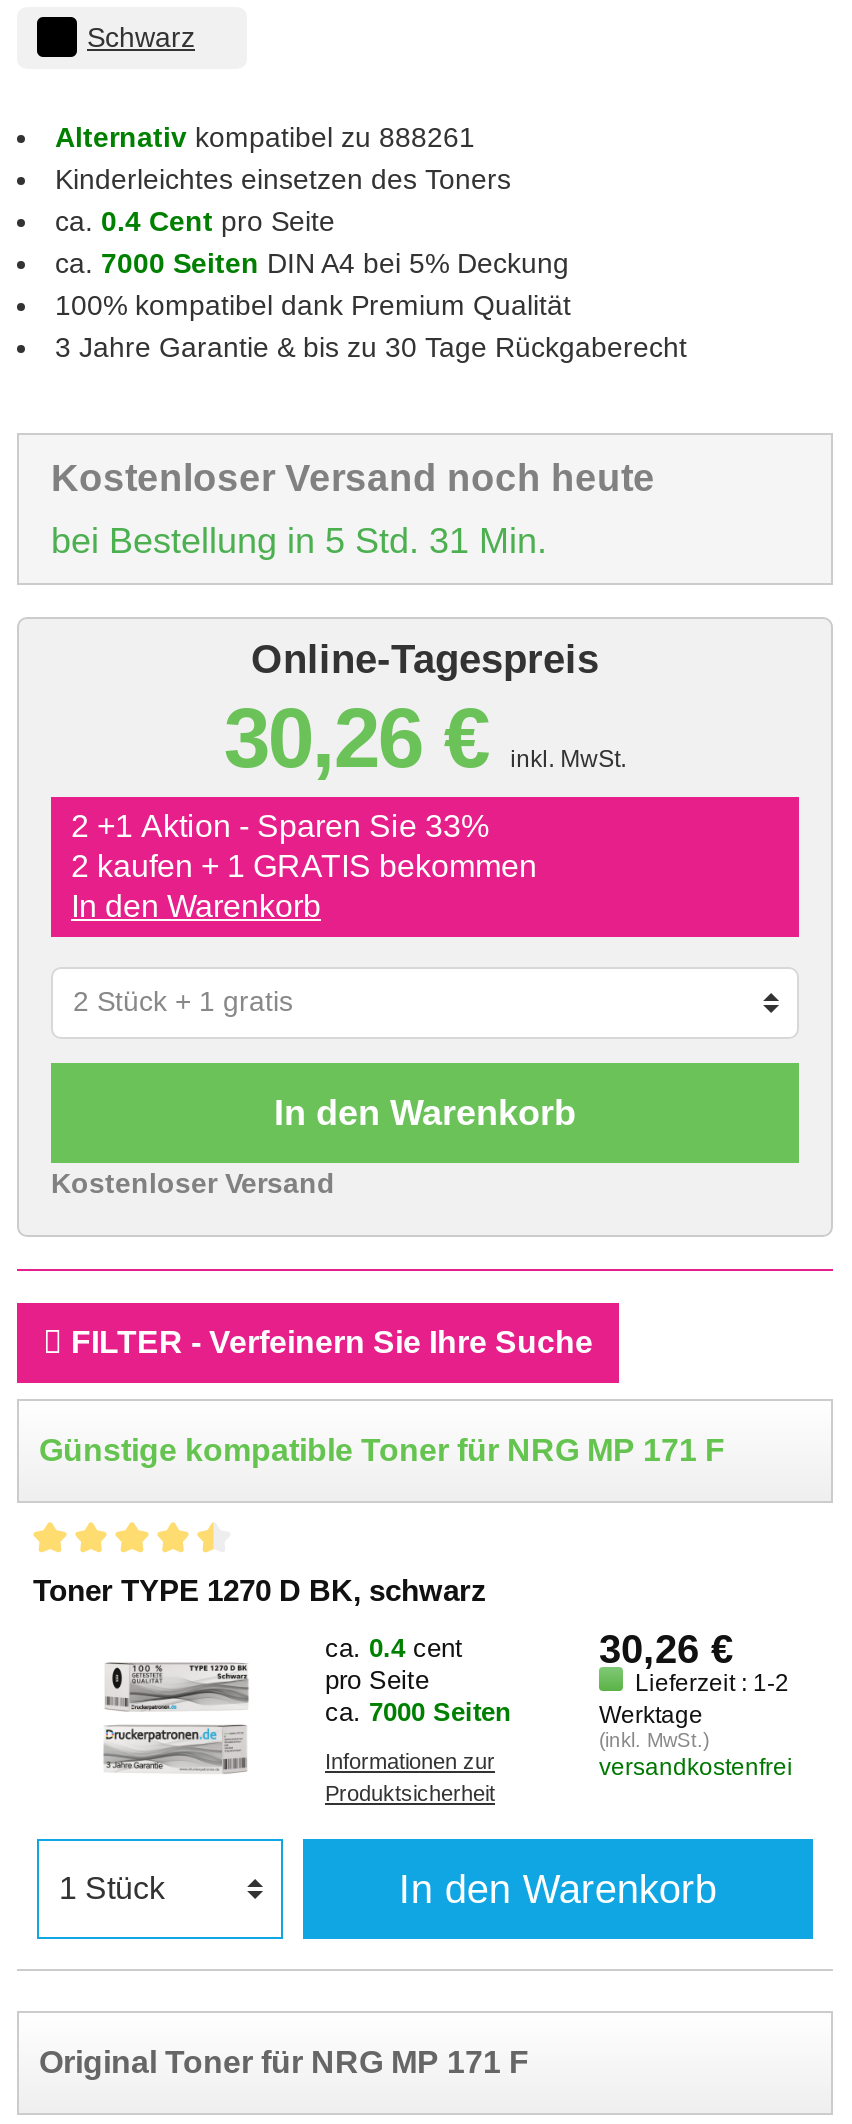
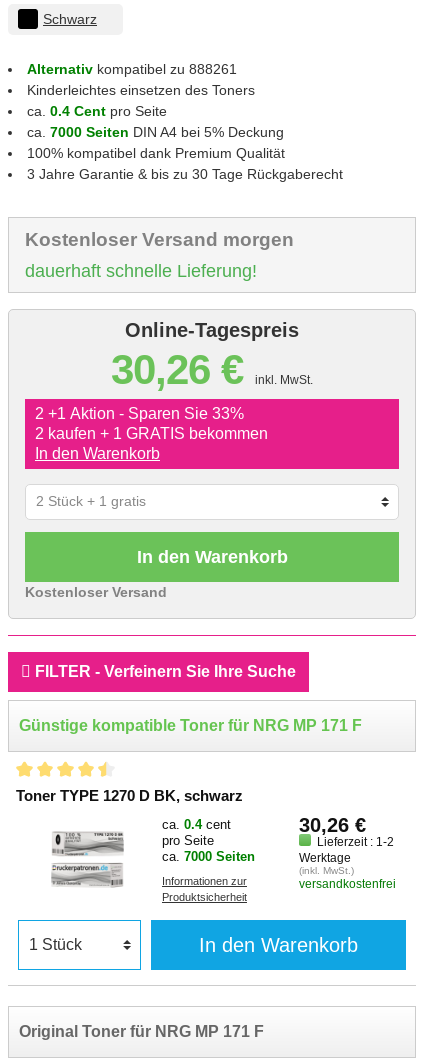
- Kostenloser Versand noch heute
+ Kostenloser Versand morgen

- bei Bestellung in 5 Std. 31 Min.
+ dauerhaft schnelle Lieferung!
